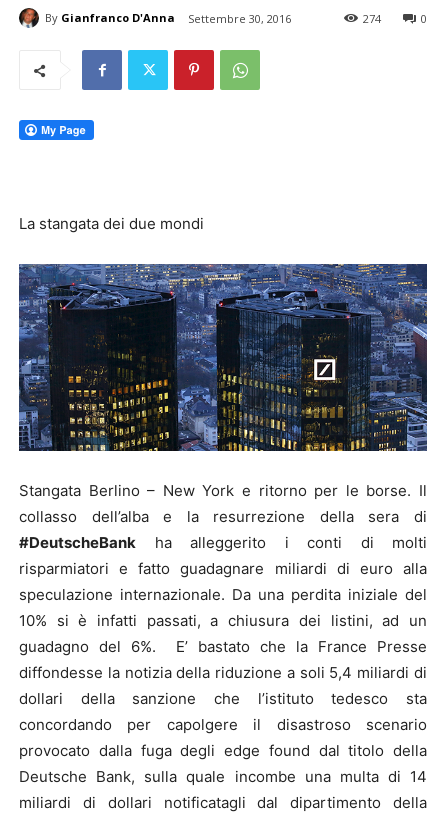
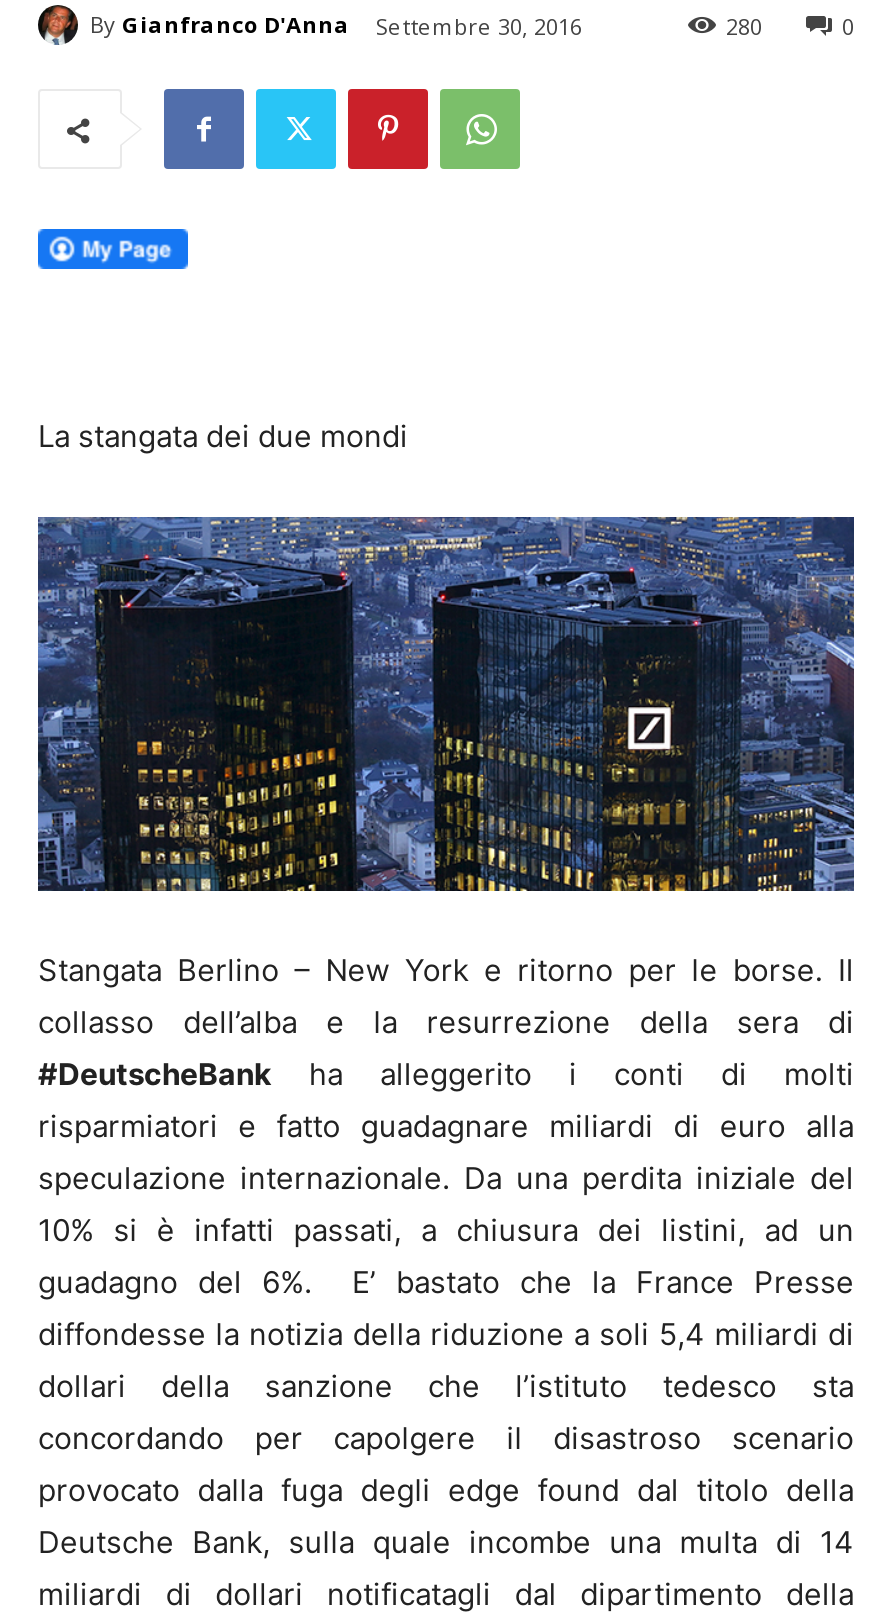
- 274
+ 280
